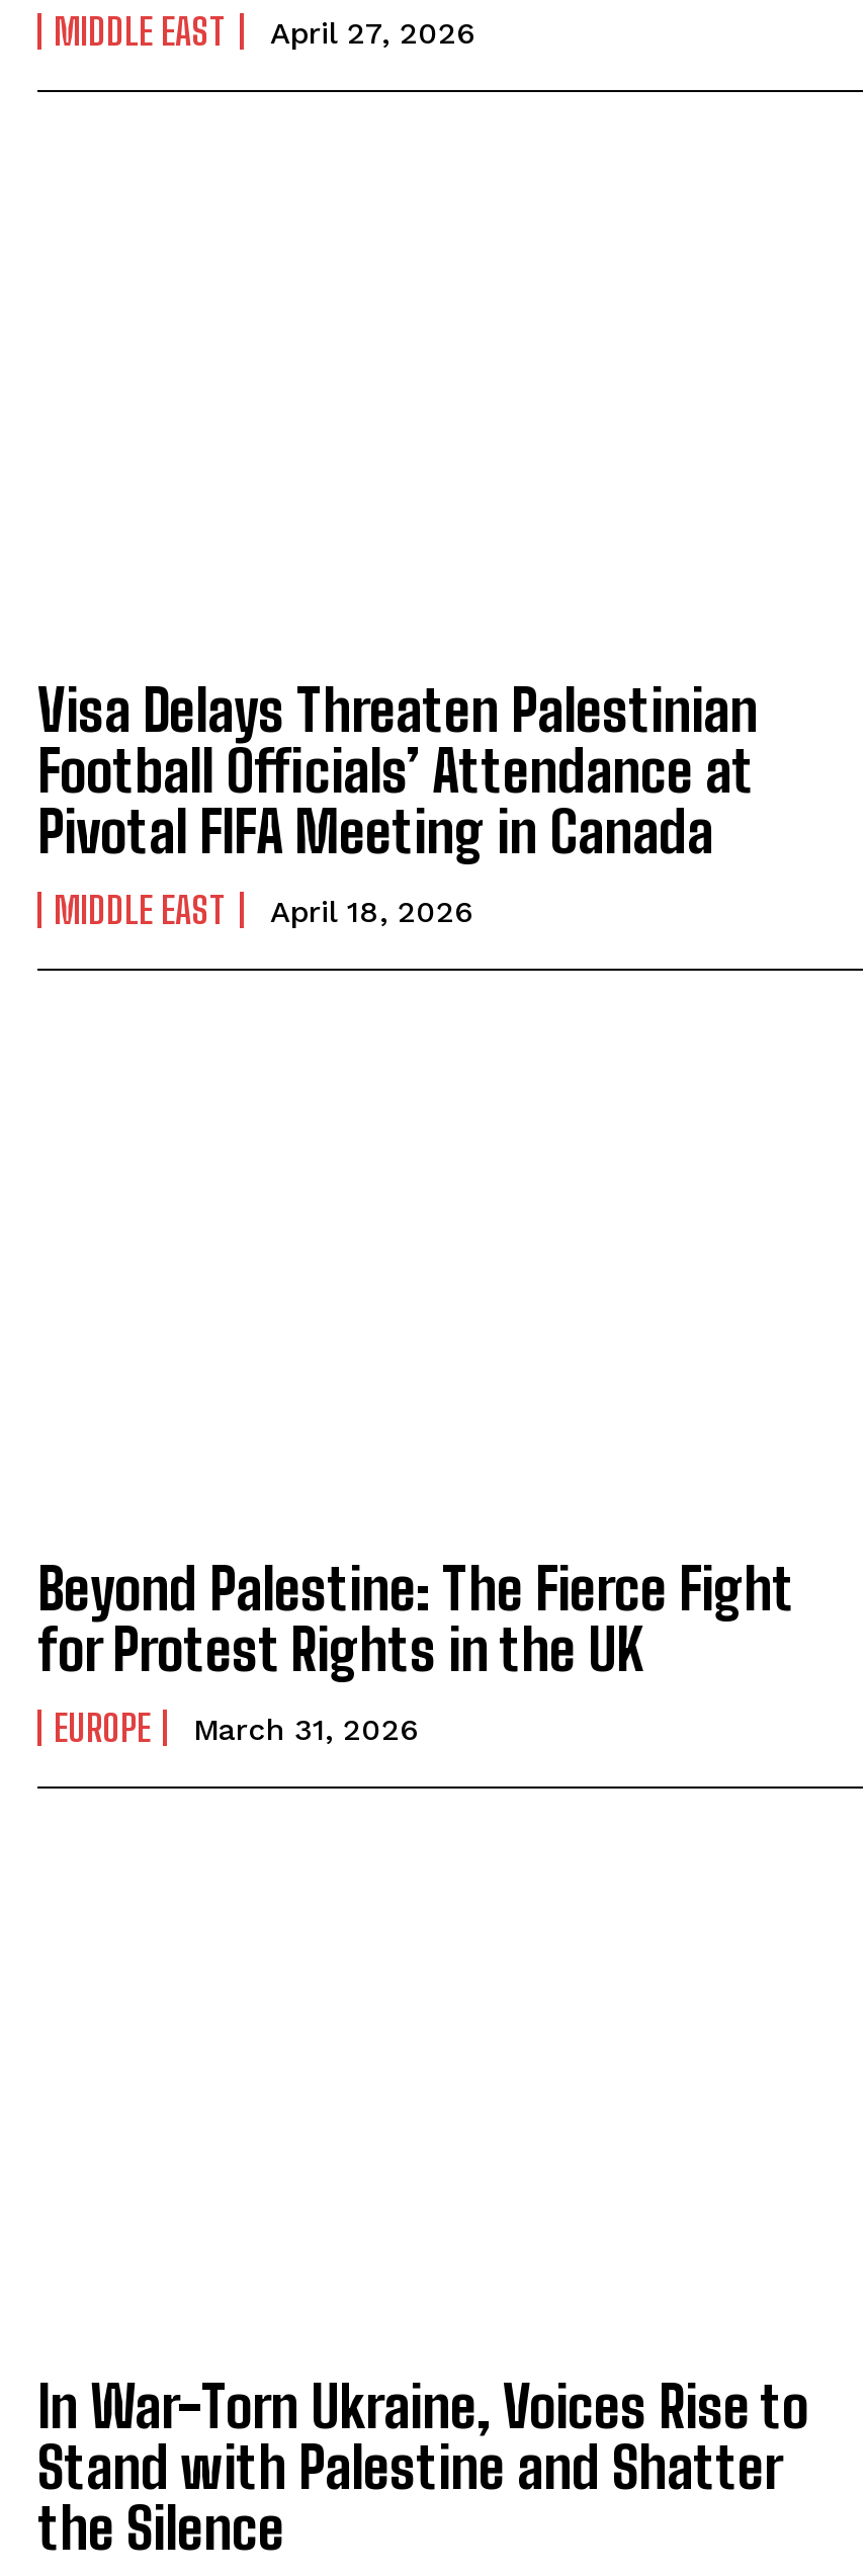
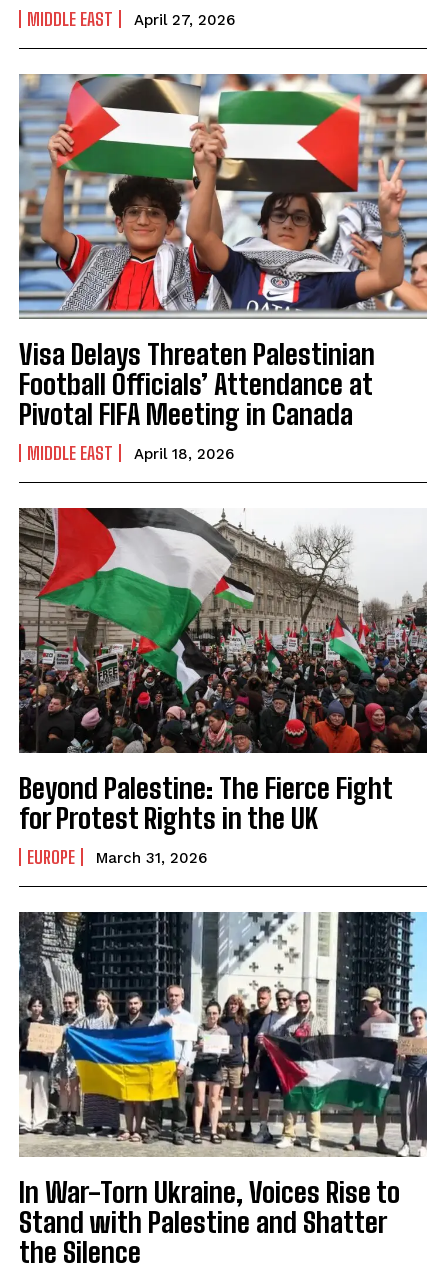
+ [image]

+ [image]

+ [image]
